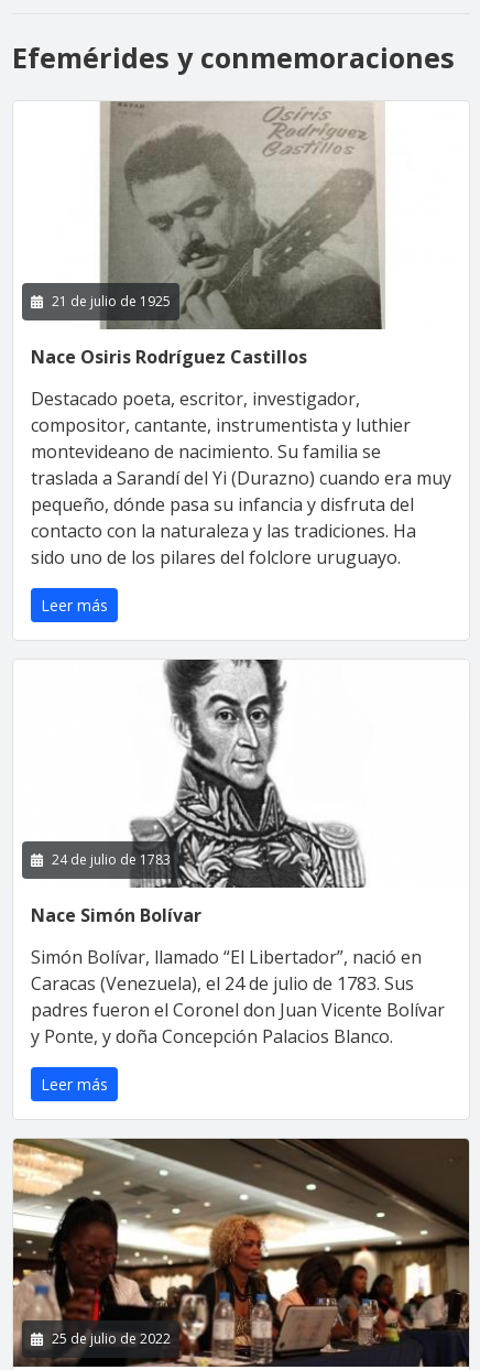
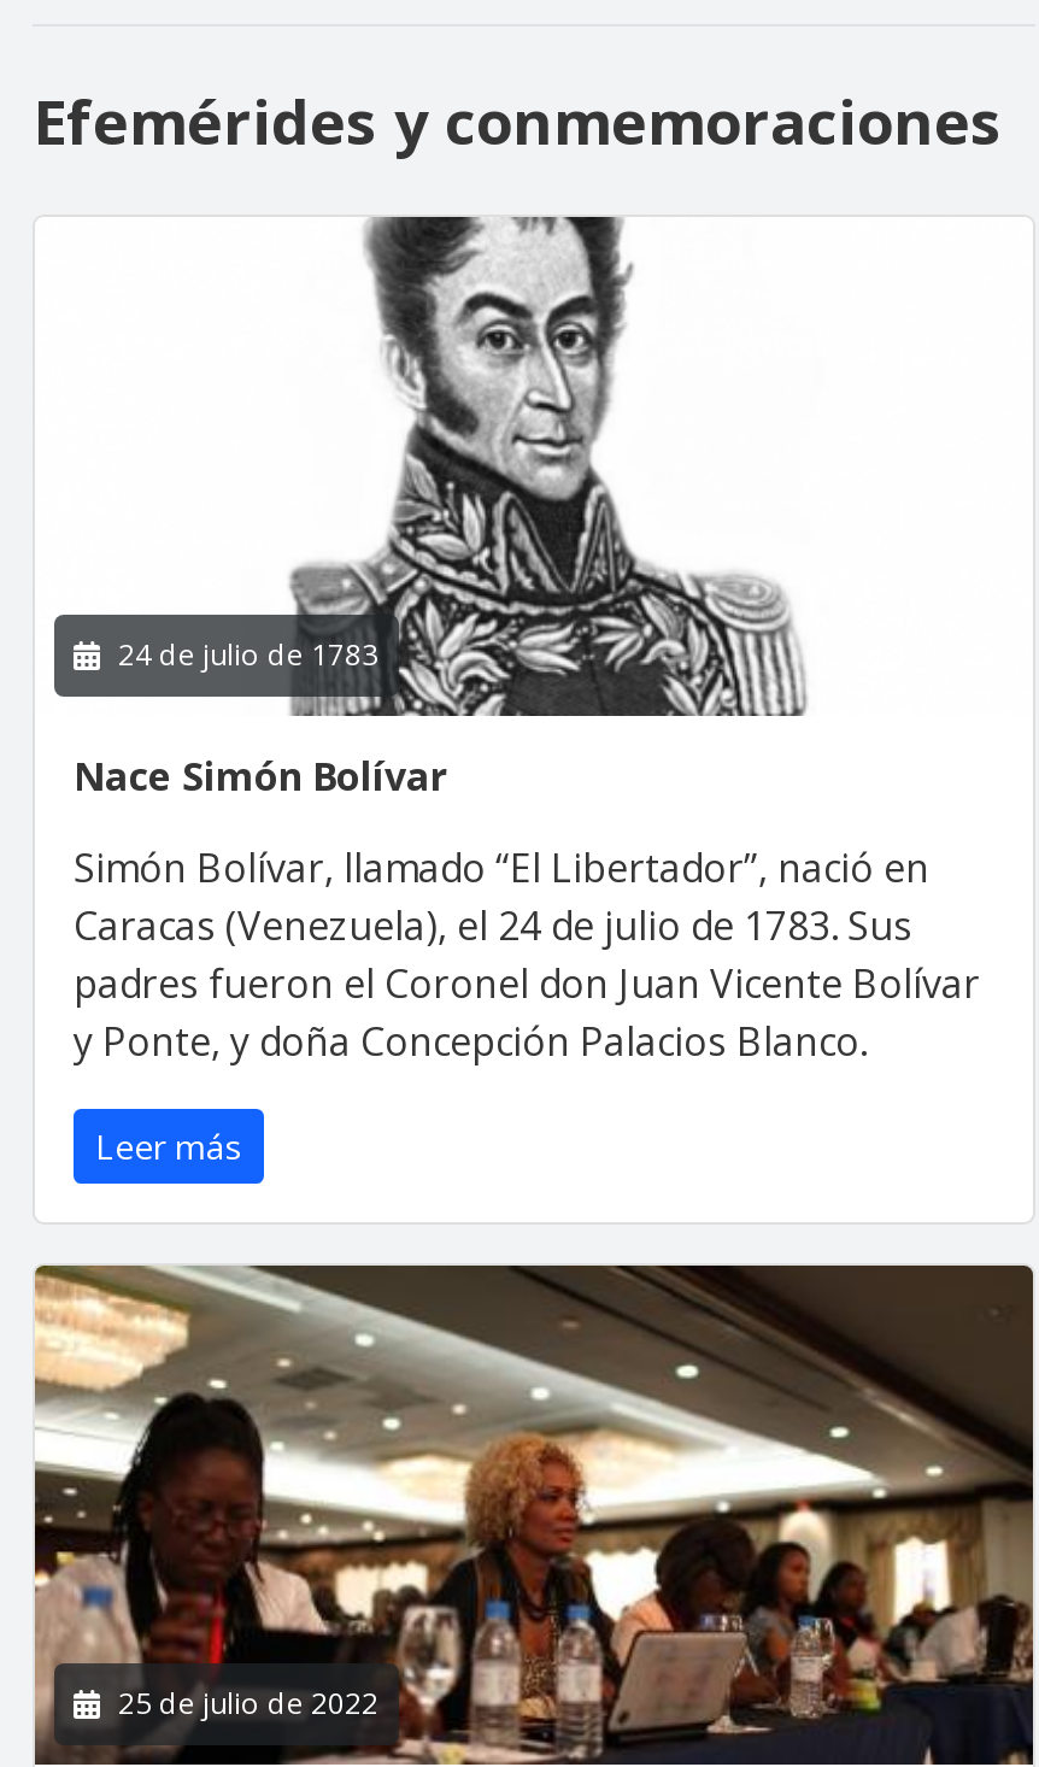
- [image]
- 21 de julio de 1925
- Nace Osiris Rodríguez Castillos
- Destacado poeta, escritor, investigador,
- compositor, cantante, instrumentista y luthier
- montevideano de nacimiento. Su familia se
- traslada a Sarandí del Yi (Durazno) cuando era muy
- pequeño, dónde pasa su infancia y disfruta del
- contacto con la naturaleza y las tradiciones. Ha
- sido uno de los pilares del folclore uruguayo.
- Leer más
